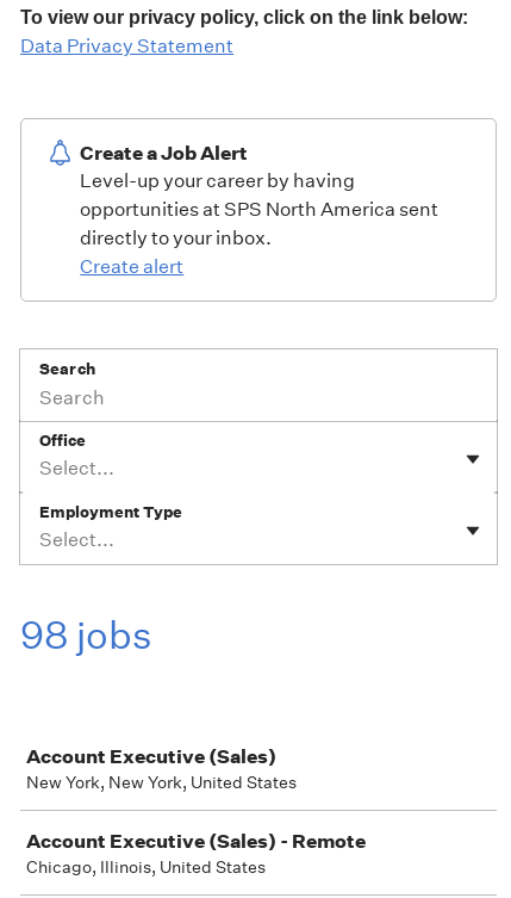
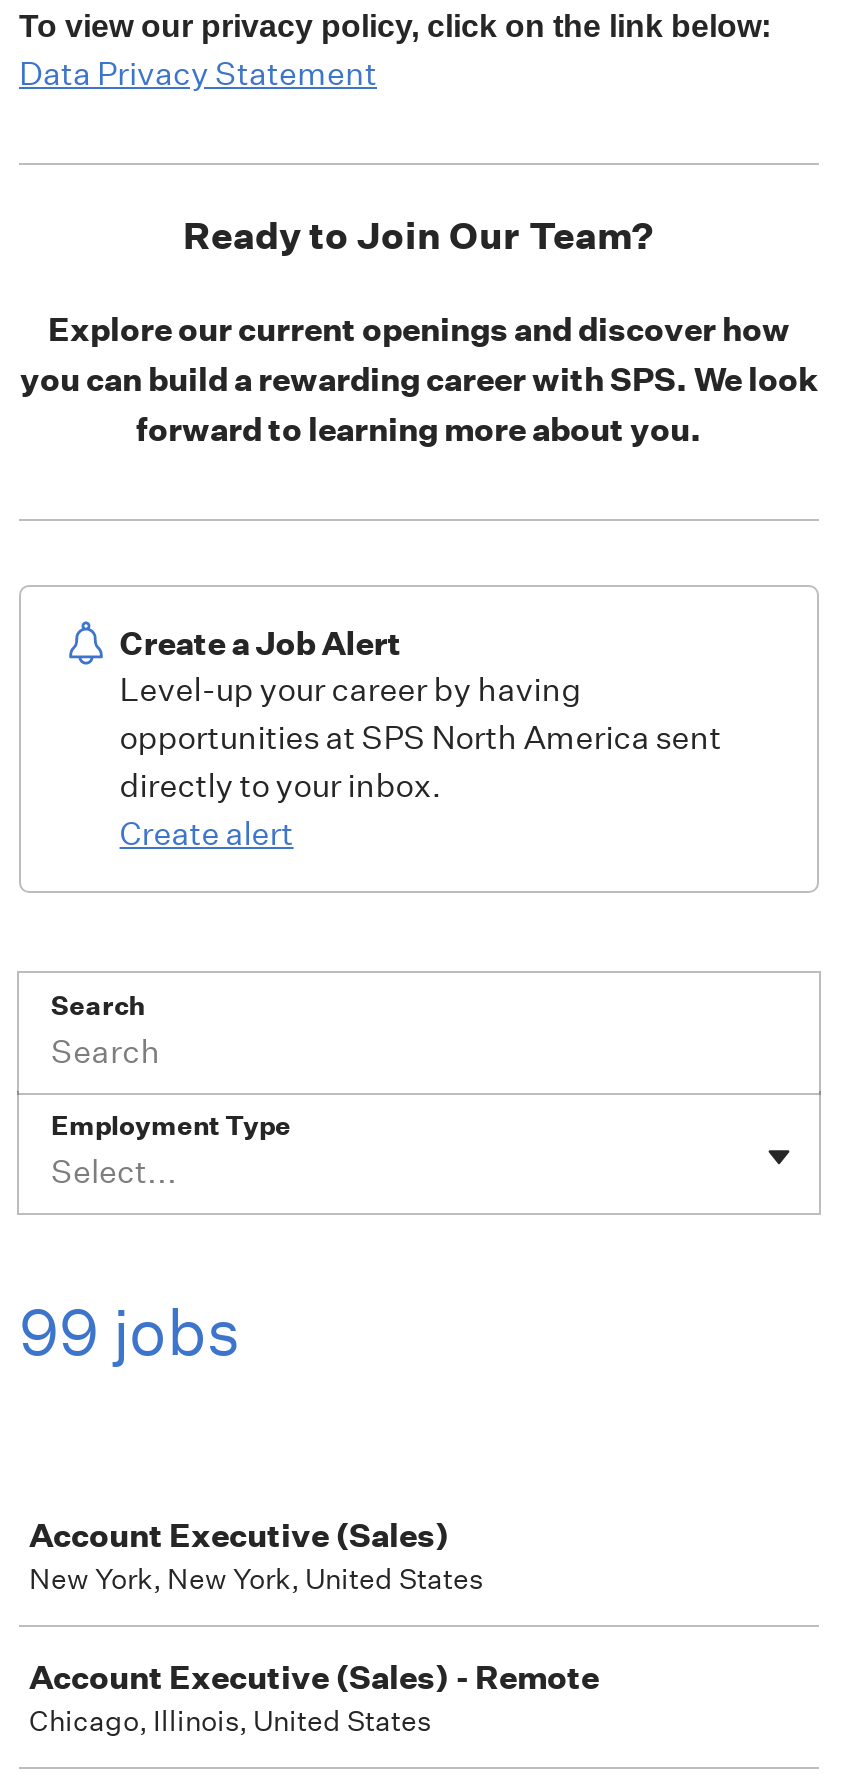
+ Ready to Join Our Team?
+ Explore our current openings and discover how
+ you can build a rewarding career with SPS. We look
+ forward to learning more about you.

moved down: Create a Job Alert | Level-up your career by having | opportunities at SPS North America sent | directly to your inbox. | Create alert | Search

- Office
- Select...

- 98 jobs
+ 99 jobs
